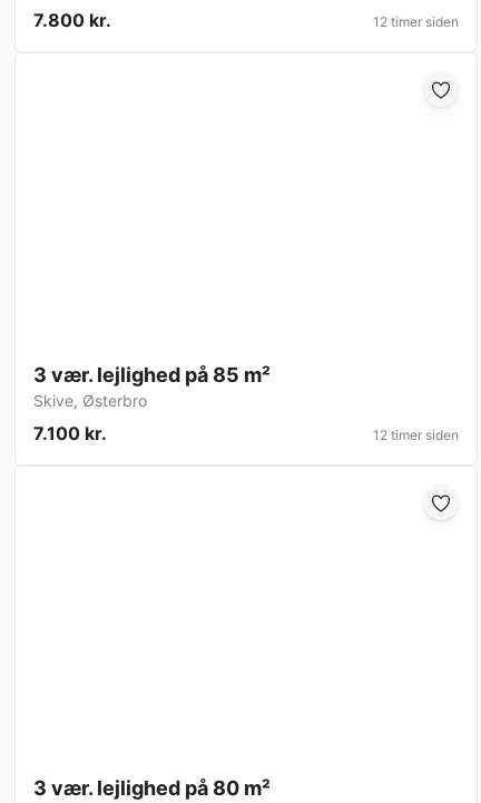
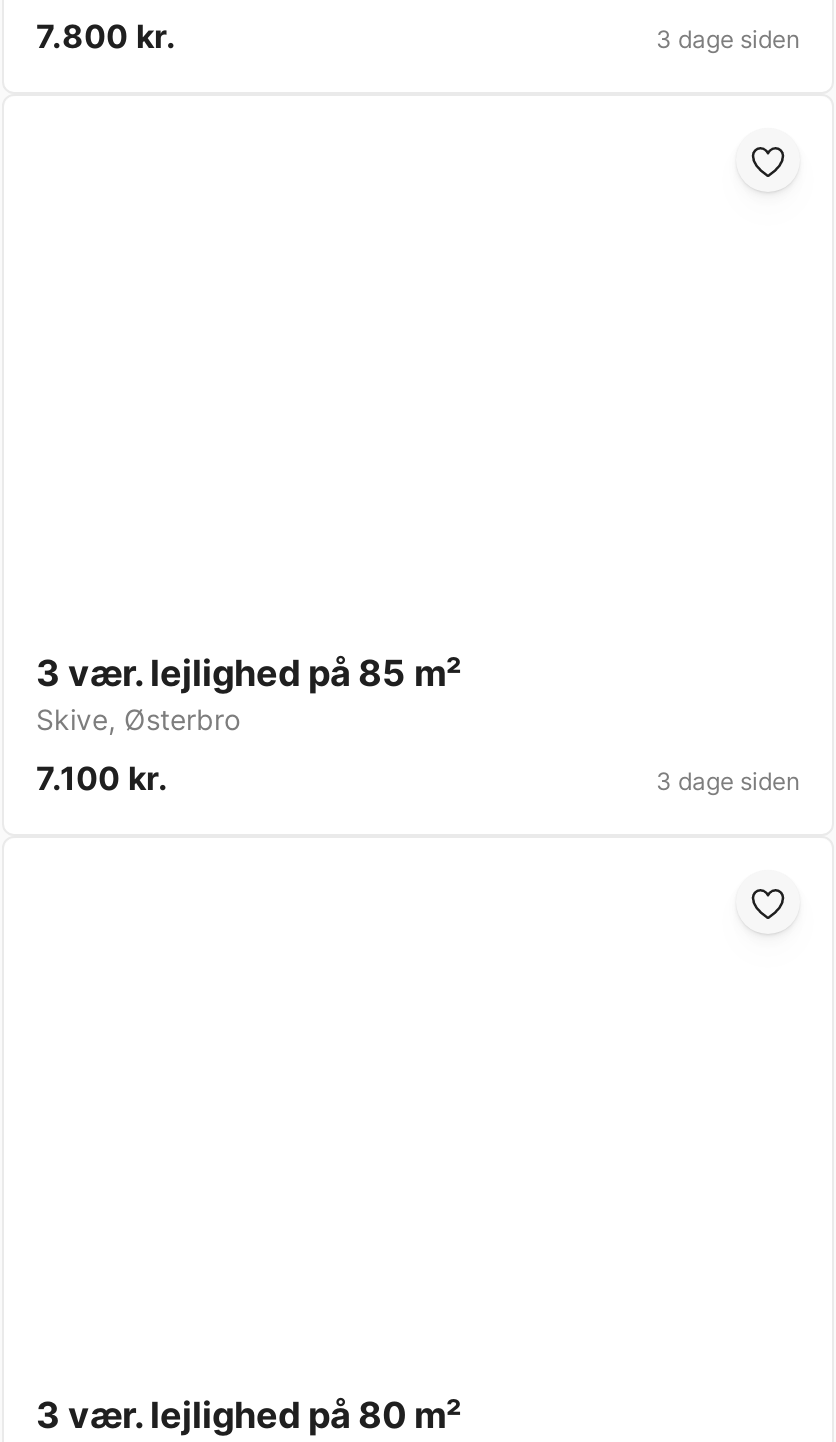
- 12 timer siden
+ 3 dage siden

- 12 timer siden
+ 3 dage siden
